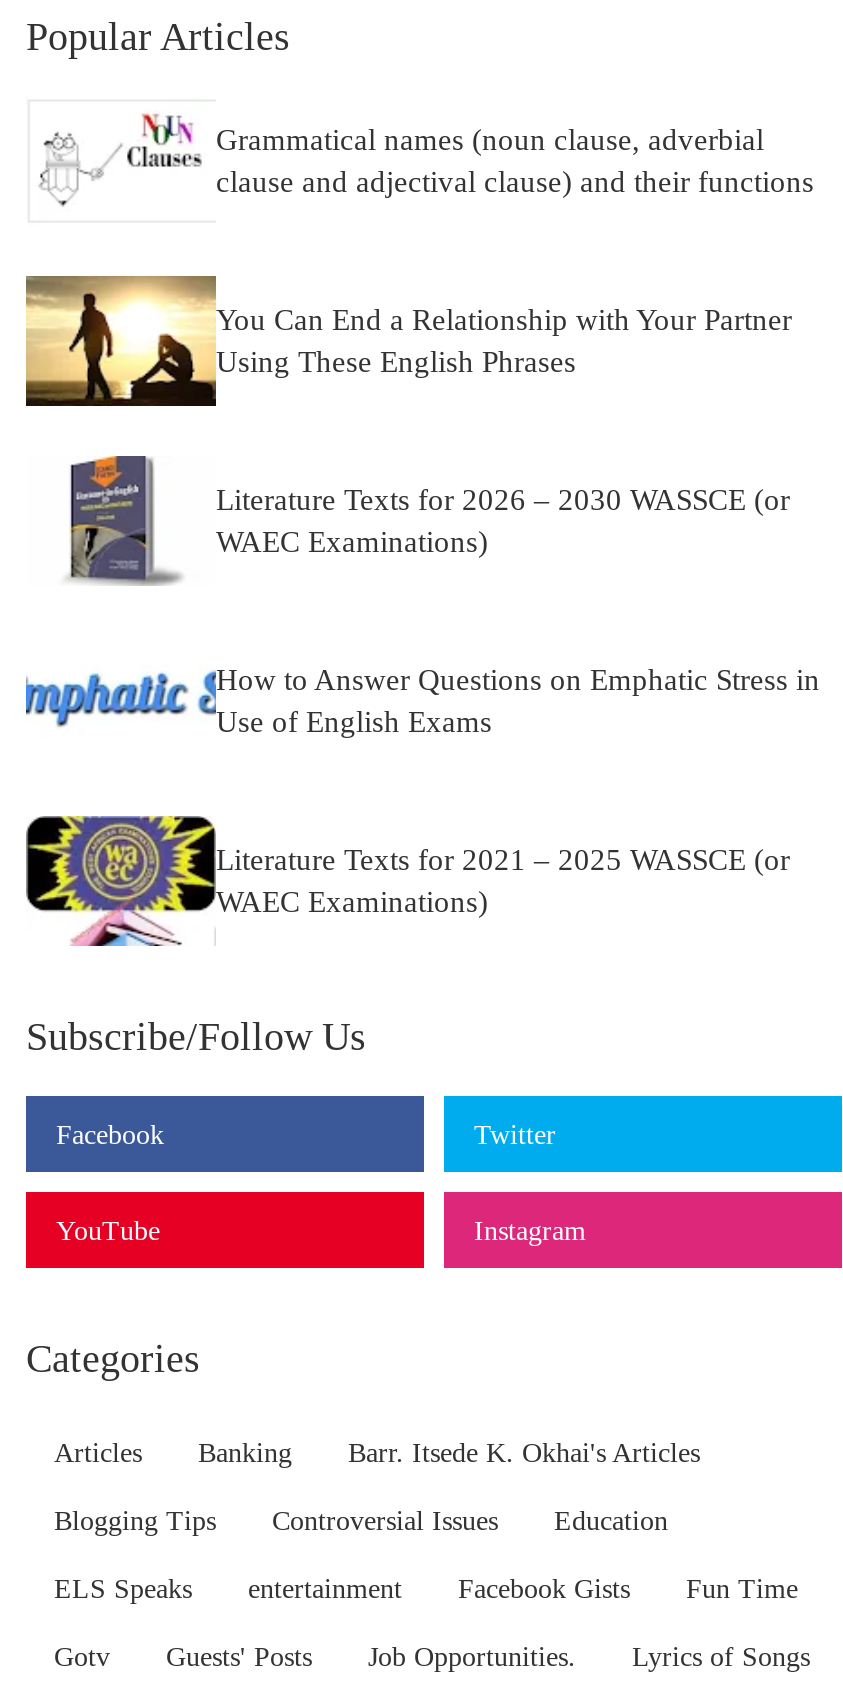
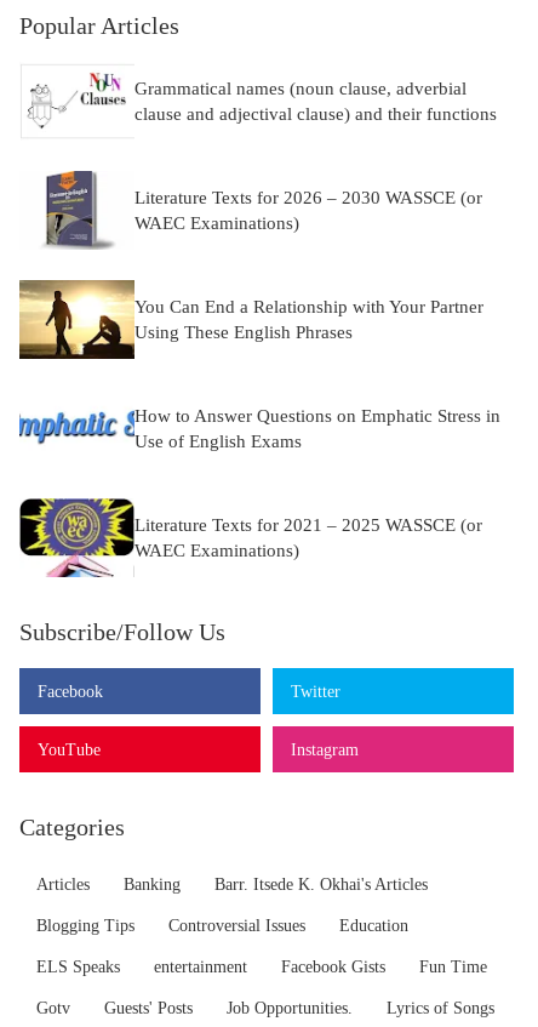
moved down: [image] | You Can End a Relationship with Your Partner | Using These English Phrases

moved up: [image] | Literature Texts for 2026 – 2030 WASSCE (or | WAEC Examinations)
